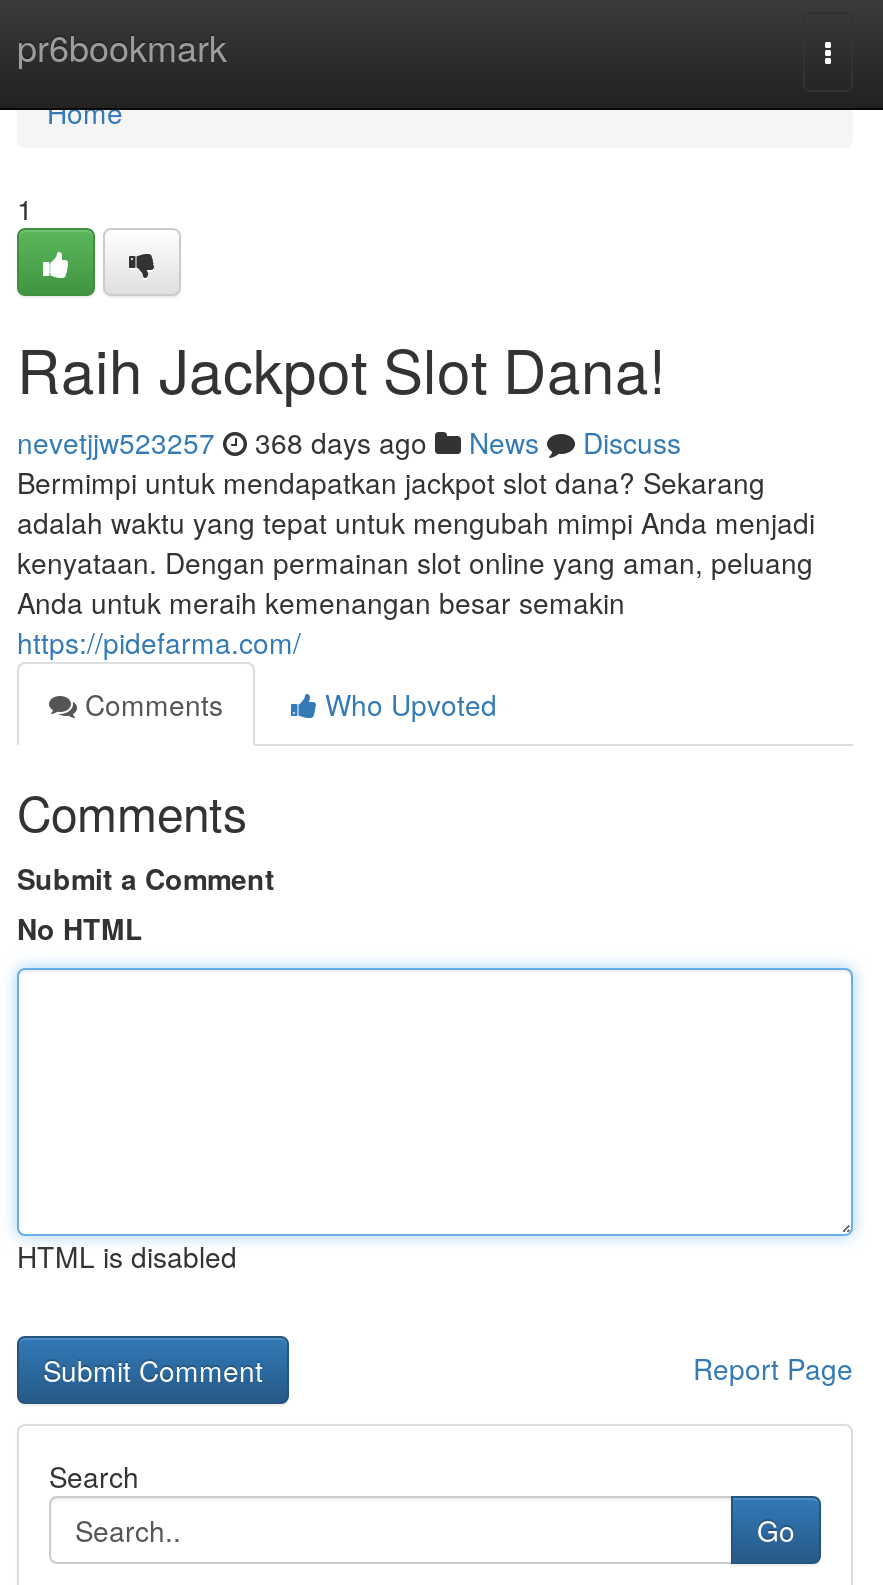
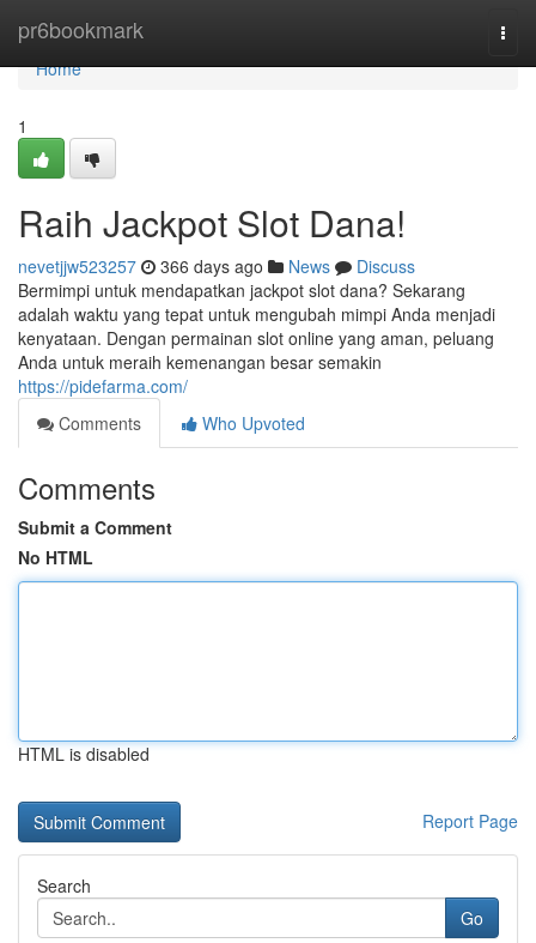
- nevetjjw523257 368 days ago News Discuss
+ nevetjjw523257 366 days ago News Discuss
